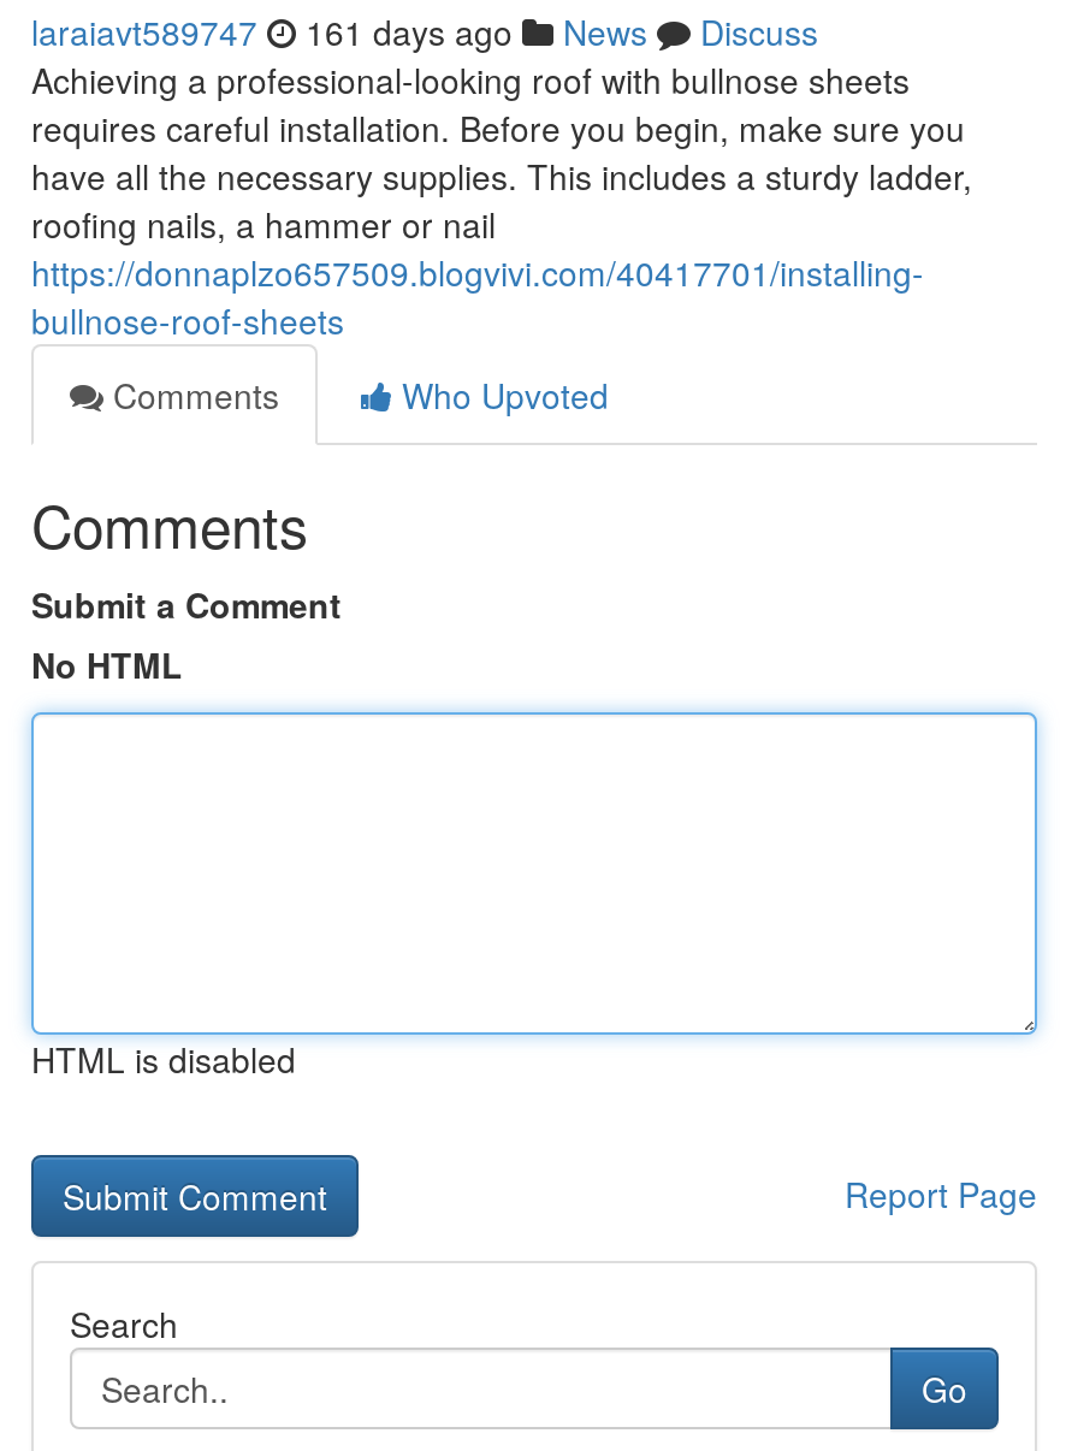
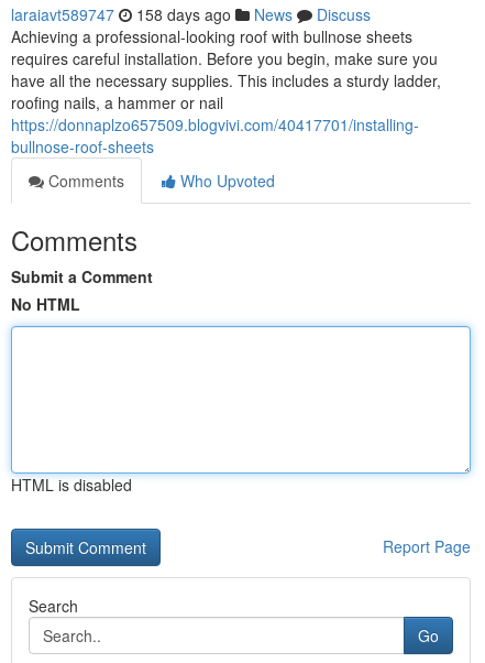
- laraiavt589747 161 days ago News Discuss
+ laraiavt589747 158 days ago News Discuss
